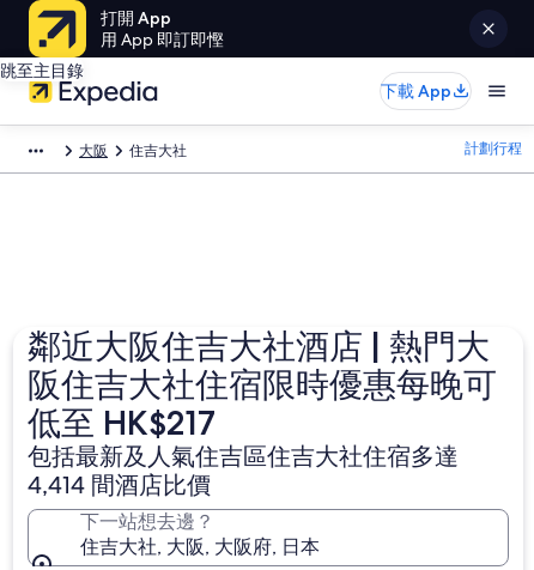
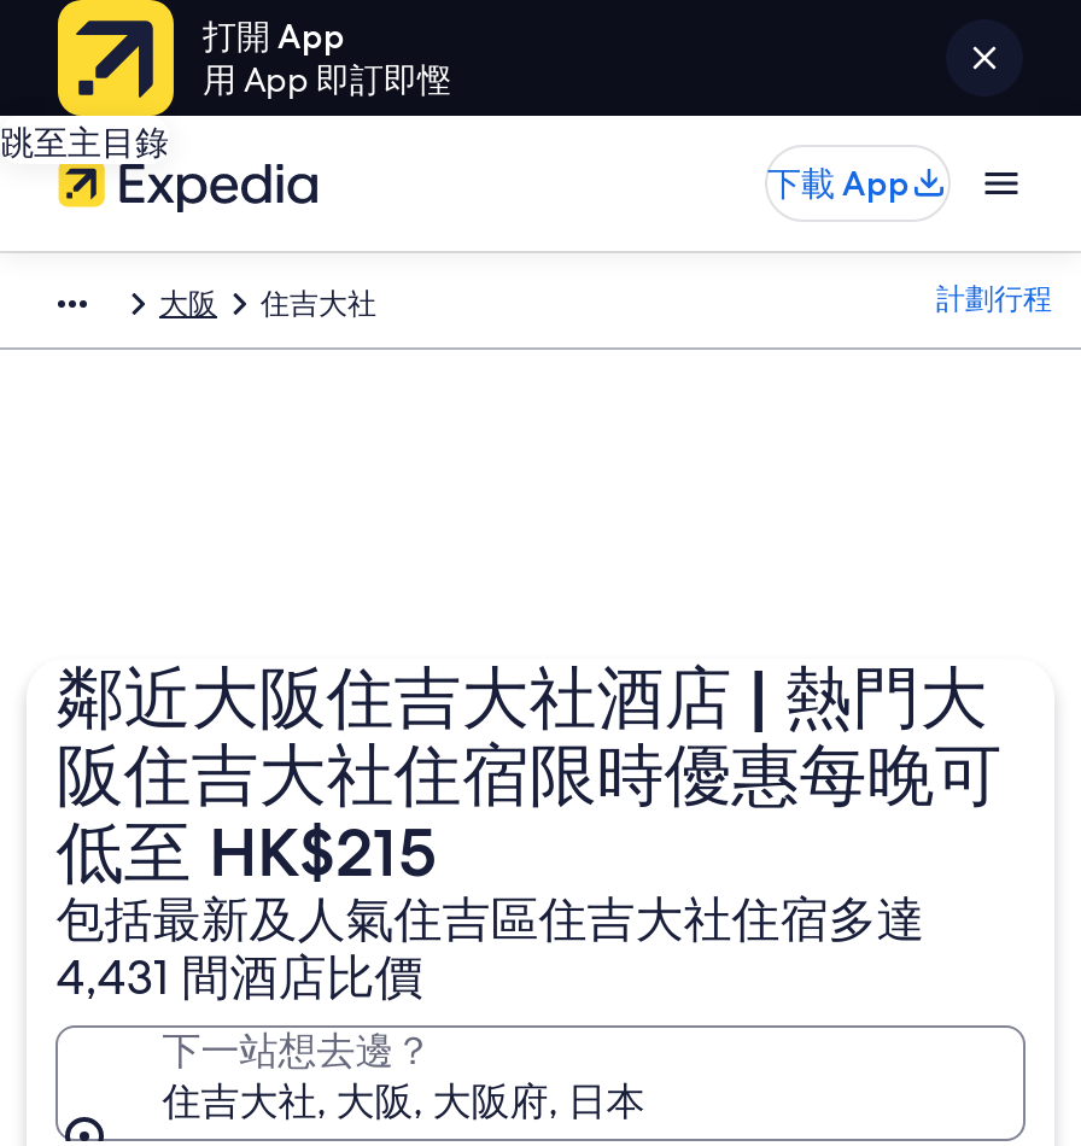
- 低至 HK$217
+ 低至 HK$215

- 4,414 間酒店比價
+ 4,431 間酒店比價
